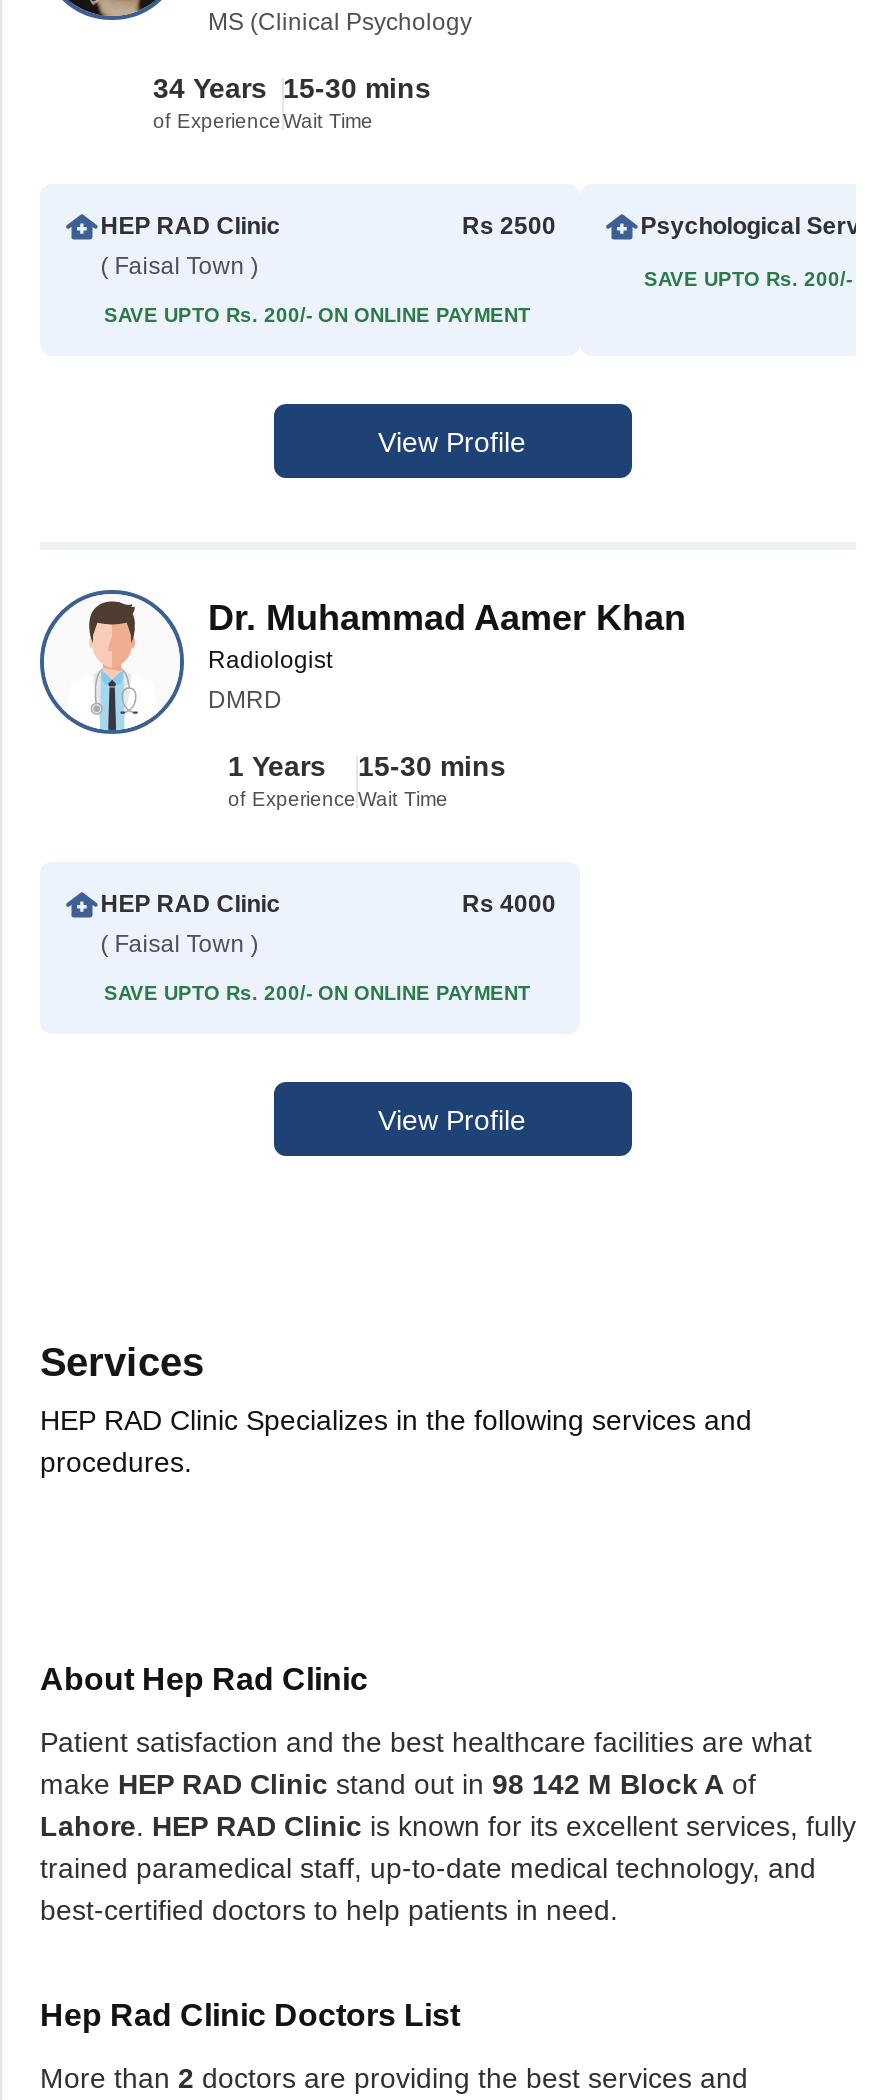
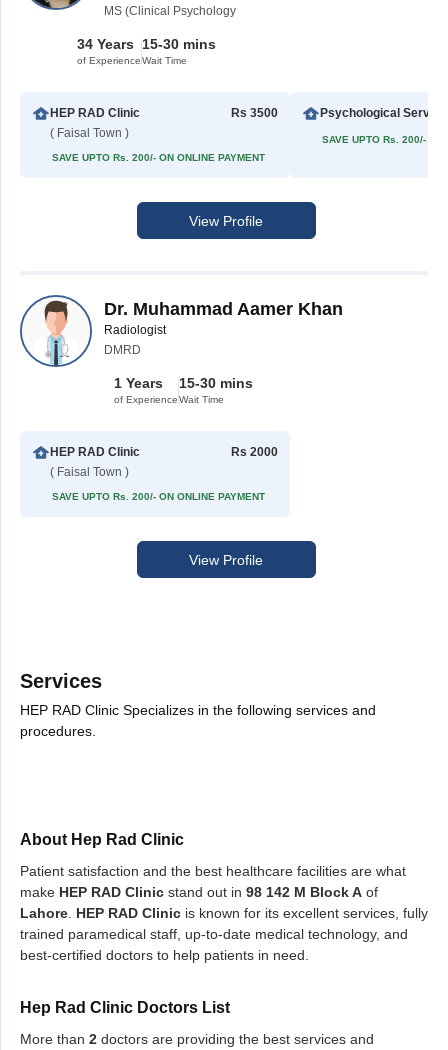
- Rs 2500
+ Rs 3500

- Rs 4000
+ Rs 2000
